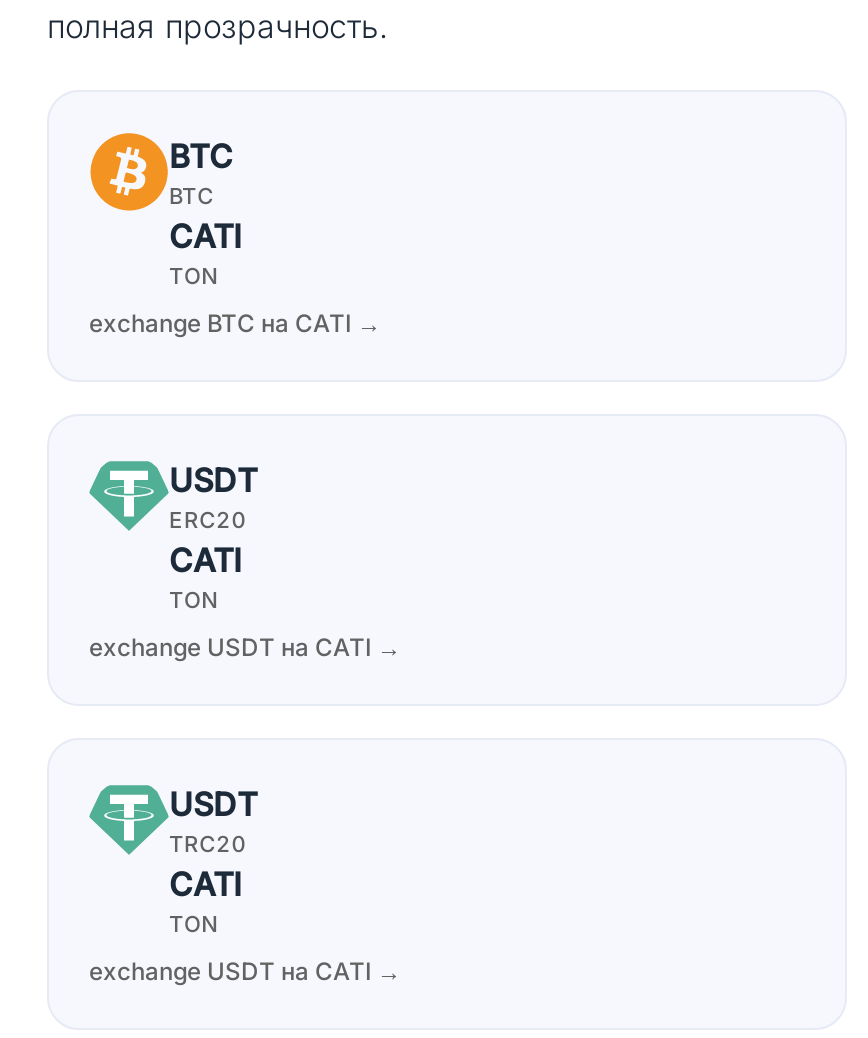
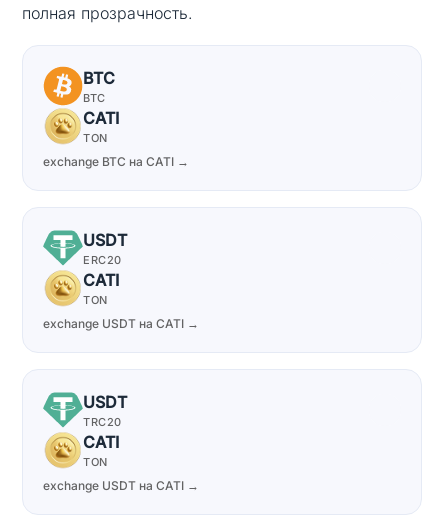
+ [image]

+ [image]

+ [image]
